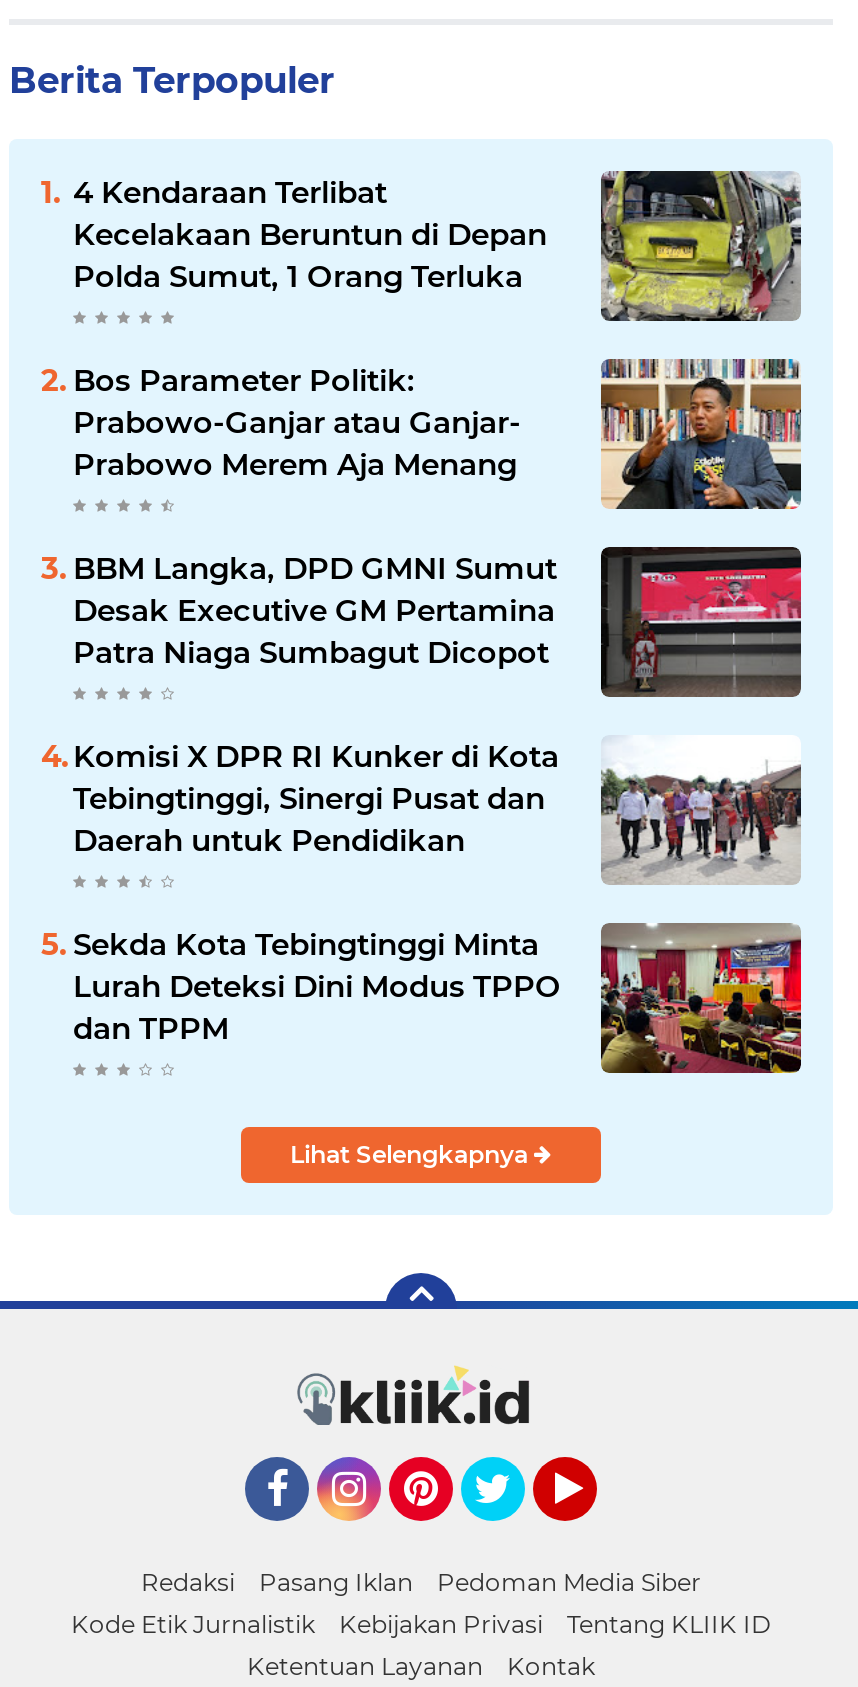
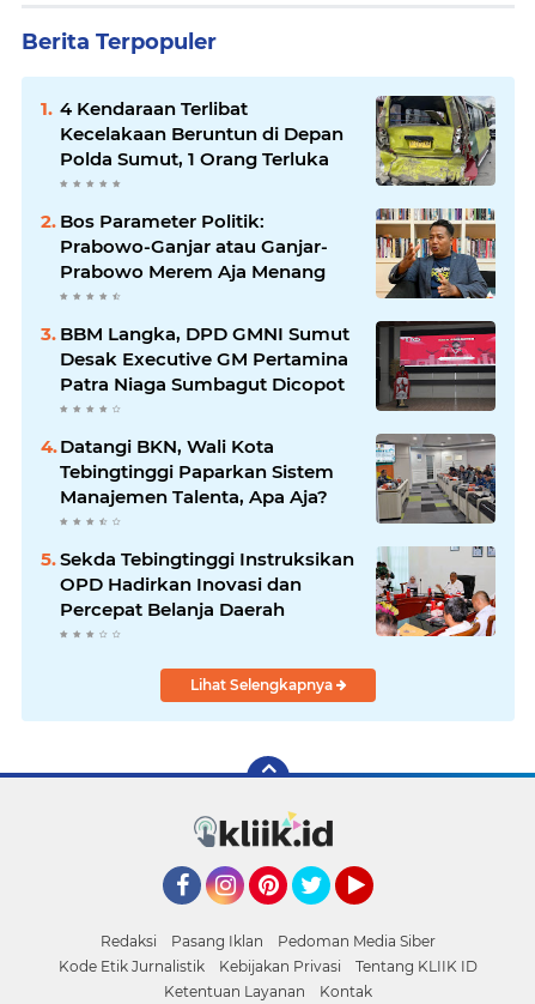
- [image]
- Komisi X DPR RI Kunker di Kota
- Tebingtinggi, Sinergi Pusat dan
- Daerah untuk Pendidikan
+ [image]
+ Datangi BKN, Wali Kota
+ Tebingtinggi Paparkan Sistem
+ Manajemen Talenta, Apa Aja?

- [image]
- Sekda Kota Tebingtinggi Minta
- Lurah Deteksi Dini Modus TPPO
- dan TPPM
+ [image]
+ Sekda Tebingtinggi Instruksikan
+ OPD Hadirkan Inovasi dan
+ Percepat Belanja Daerah
